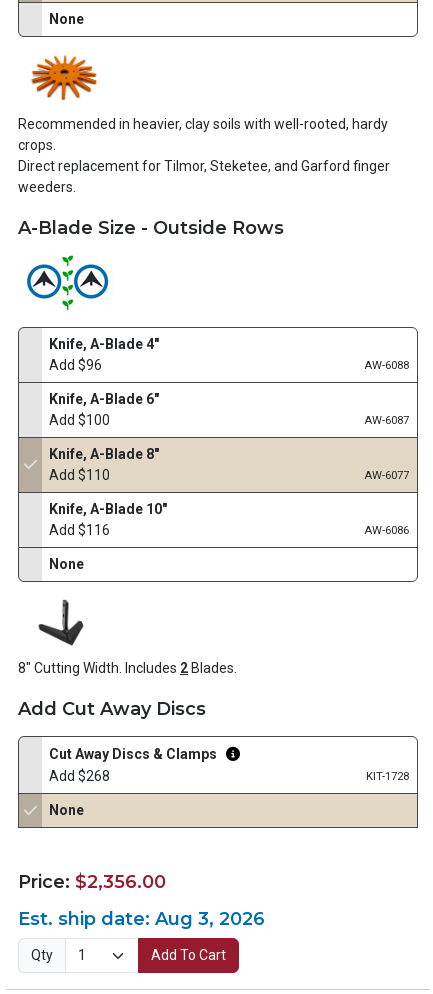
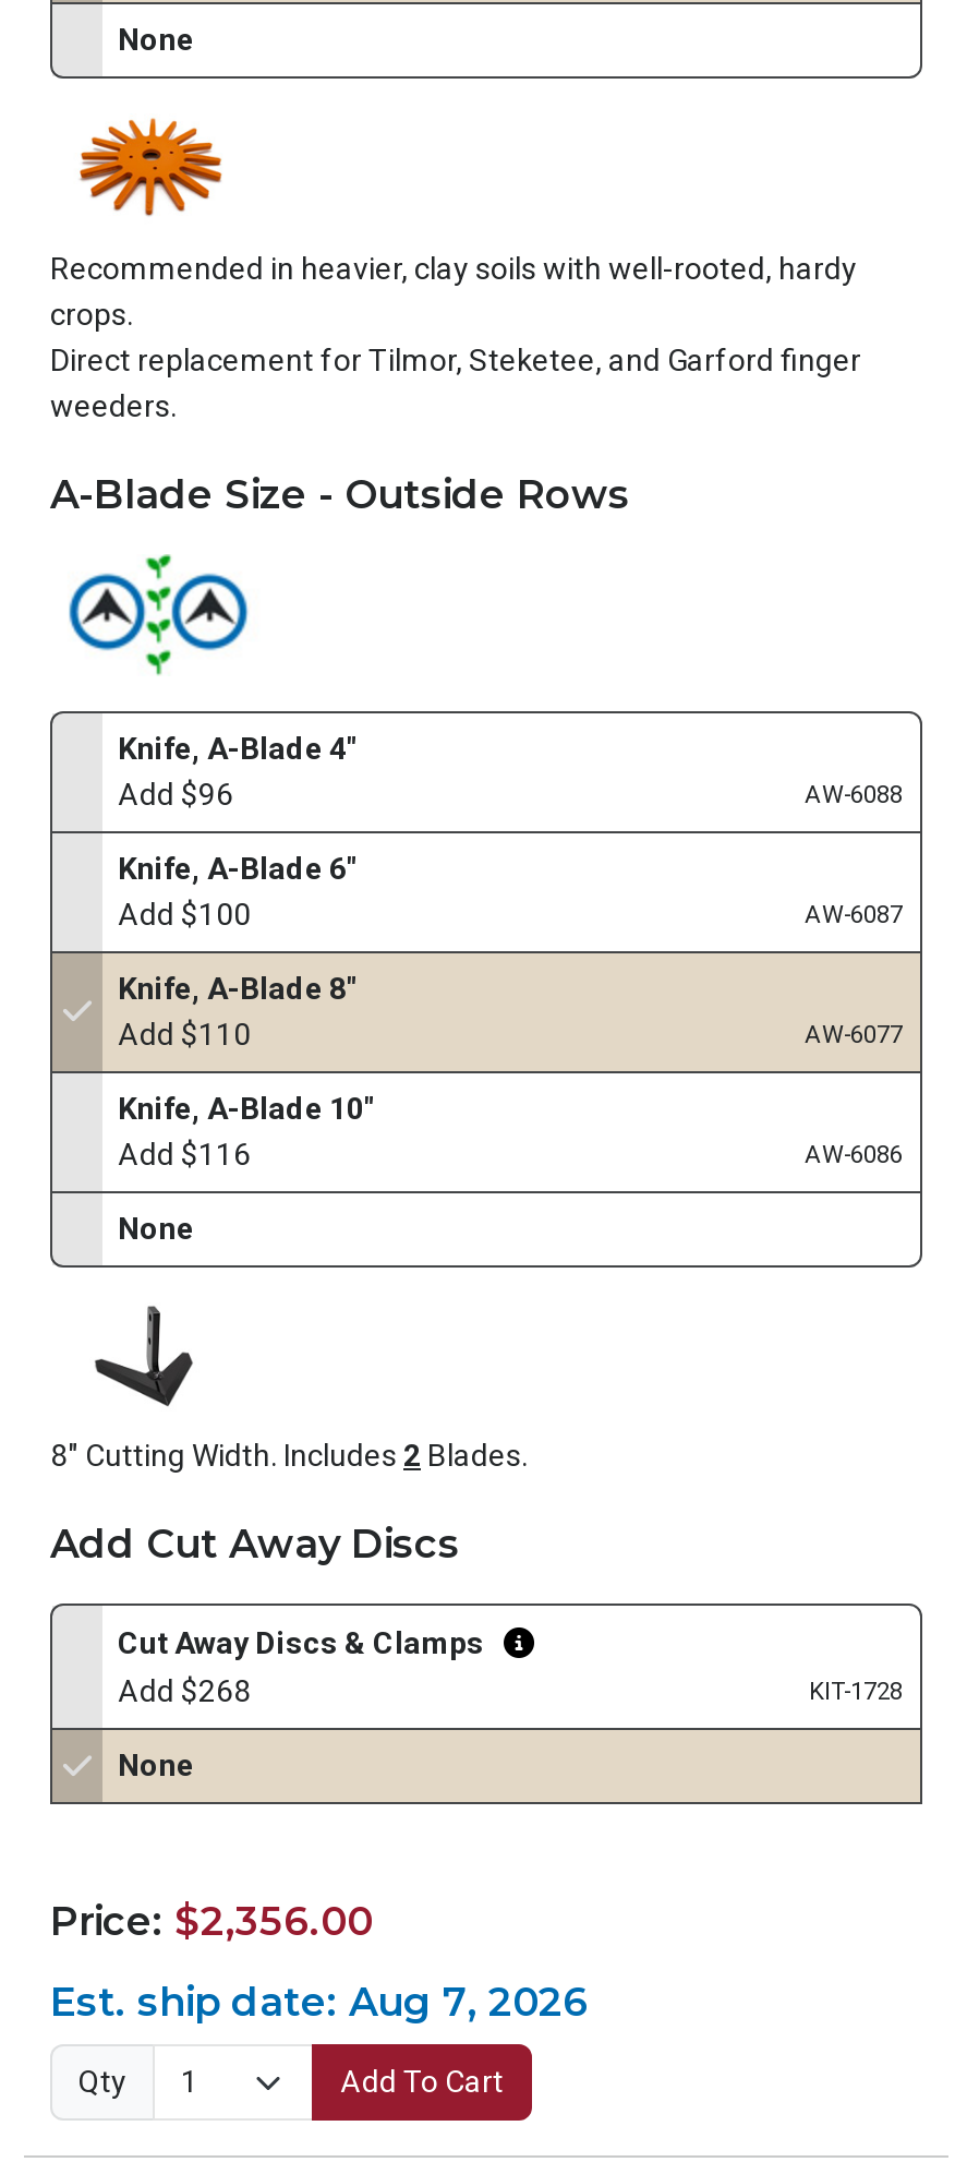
- Est. ship date: Aug 3, 2026
+ Est. ship date: Aug 7, 2026
